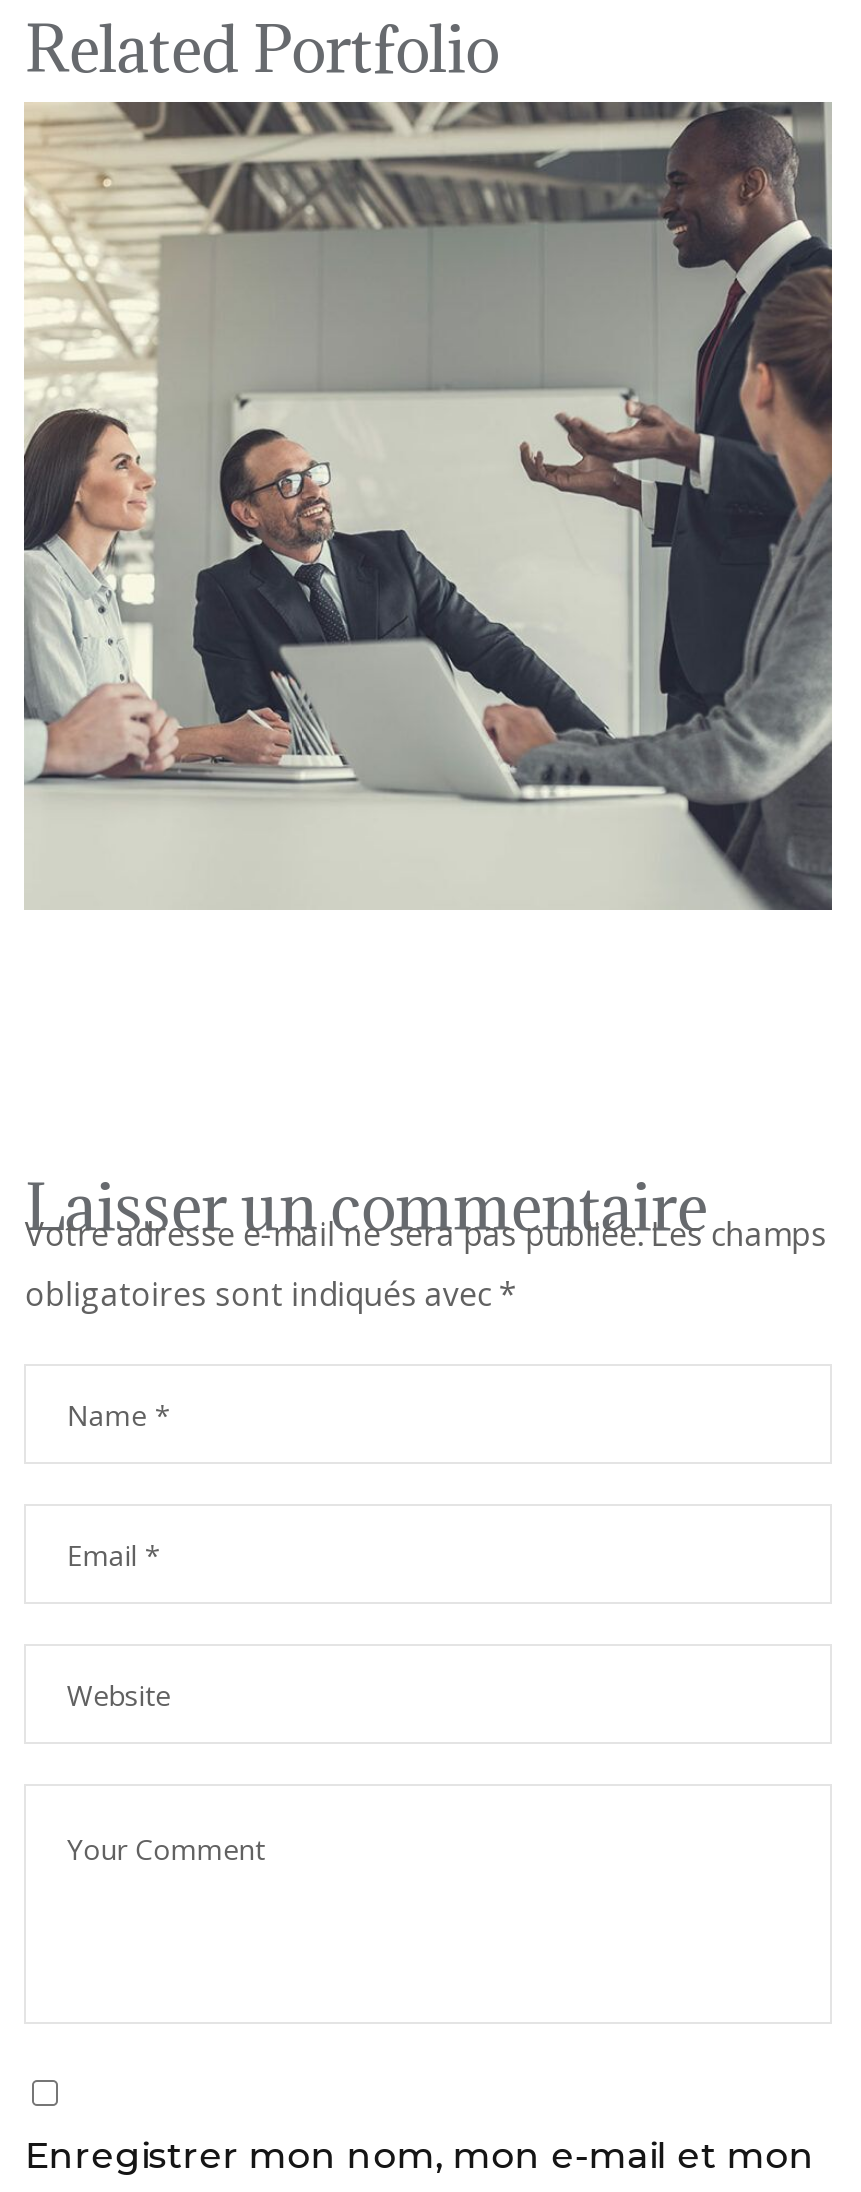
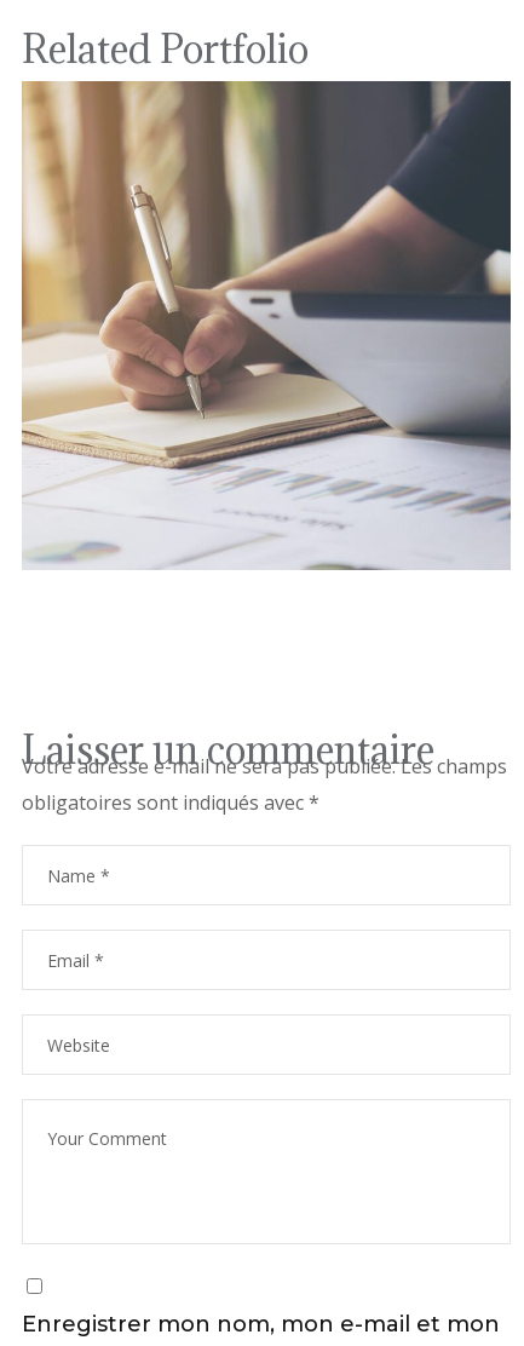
- [image]
+ [image]
